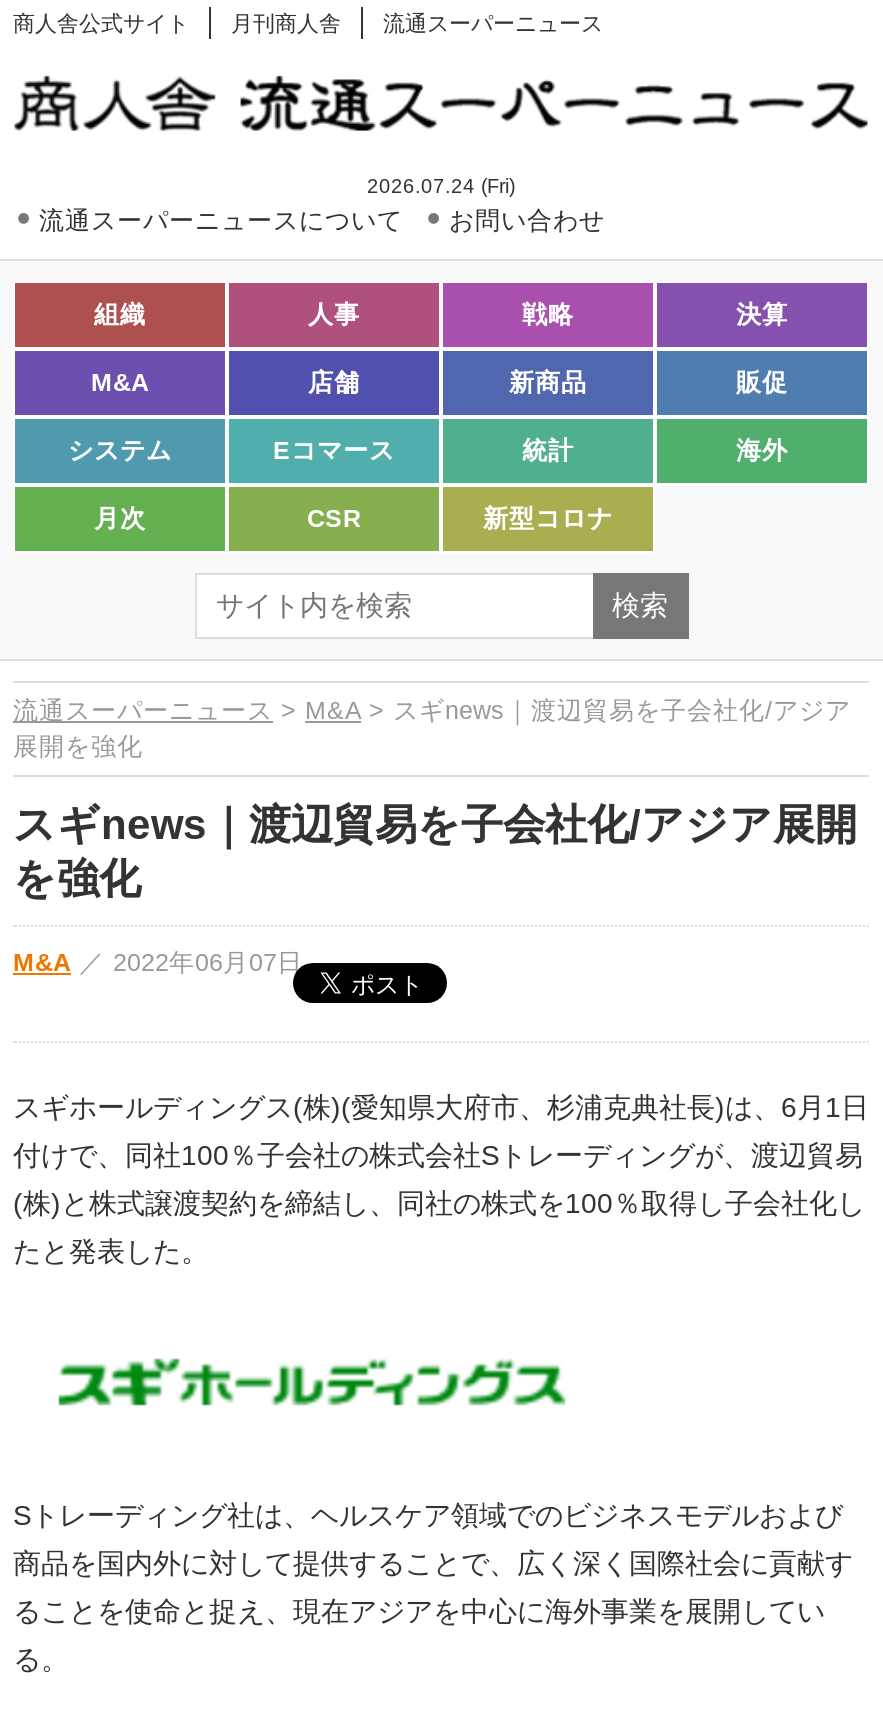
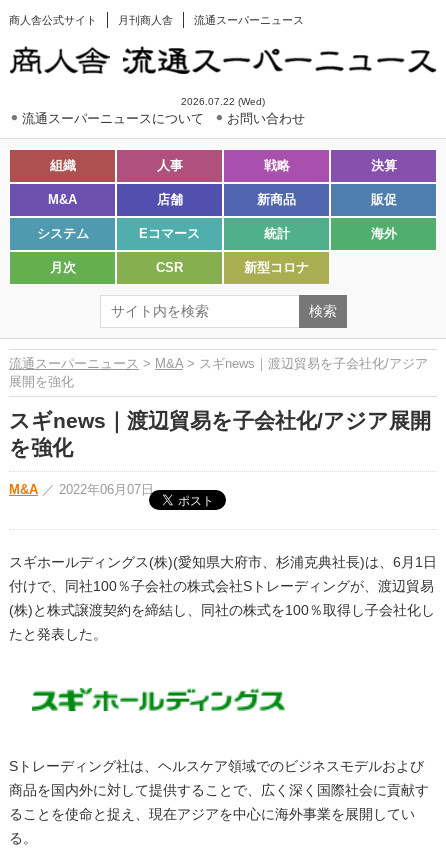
- 2026.07.24 (Fri)
+ 2026.07.22 (Wed)
